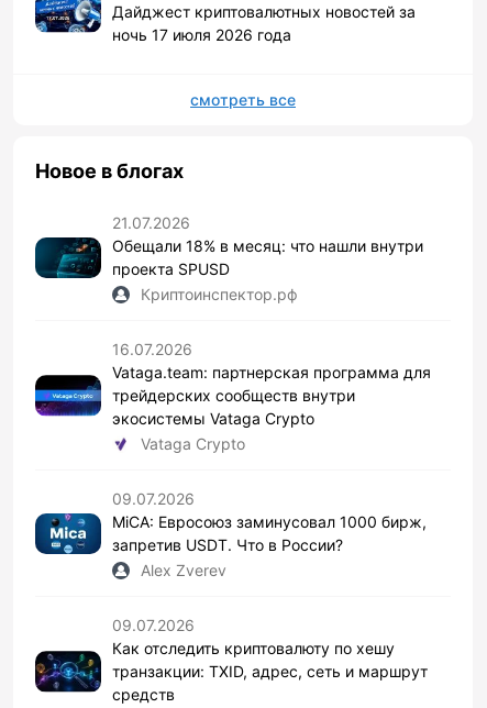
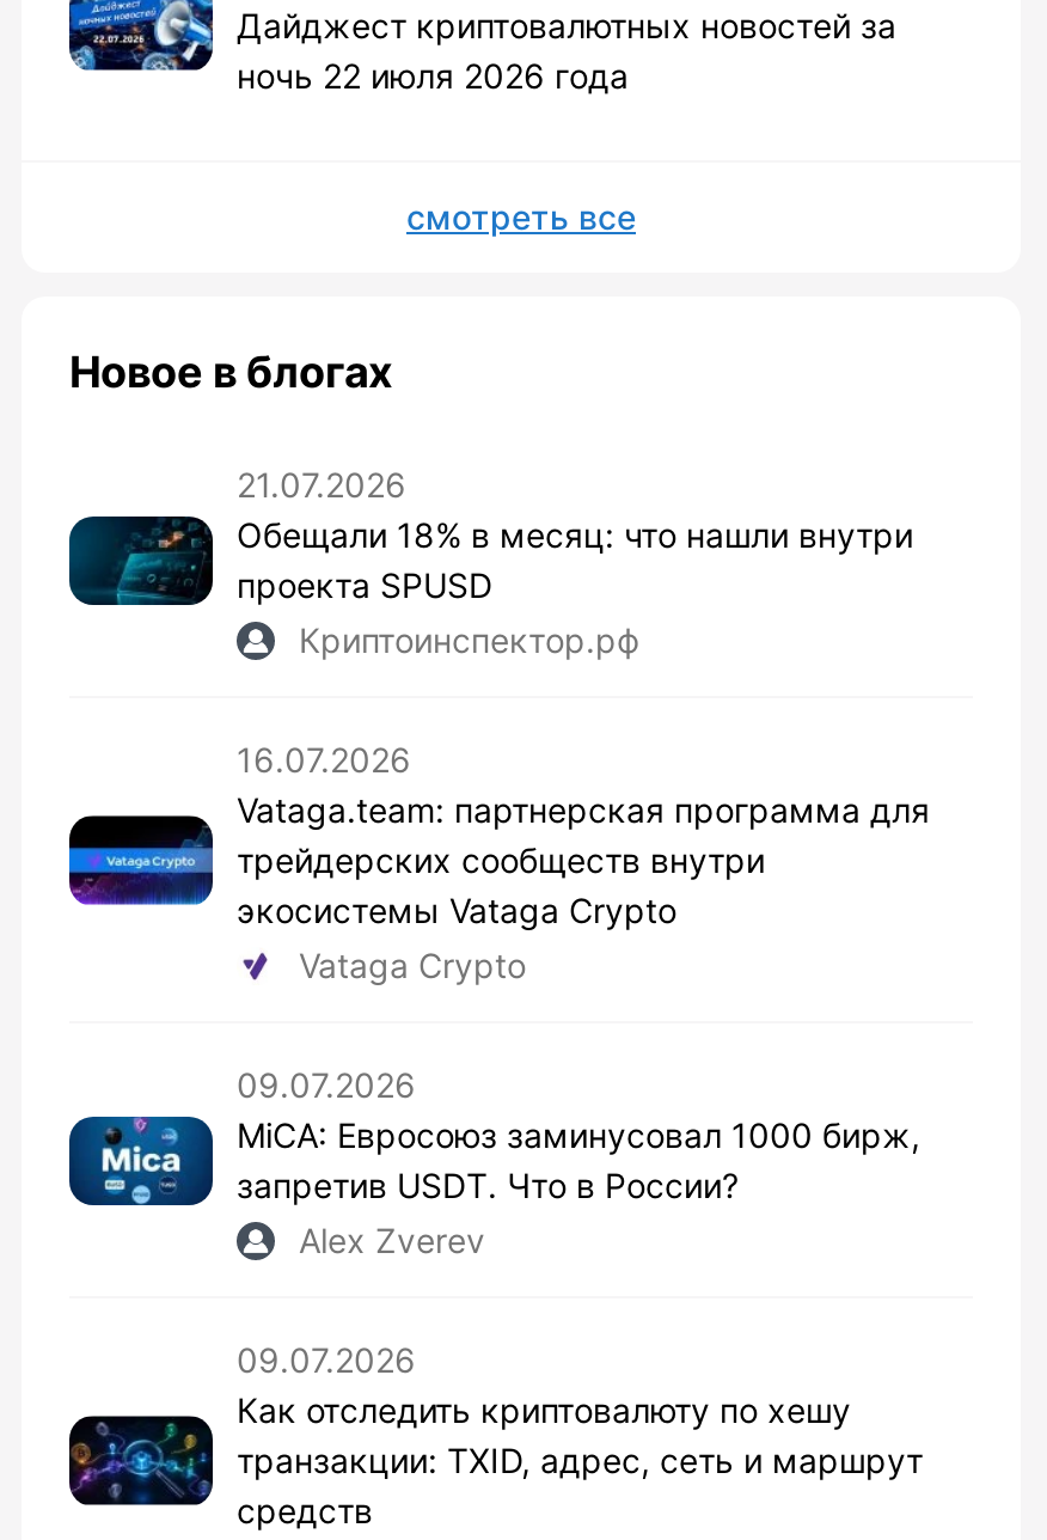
- ночь 17 июля 2026 года
+ ночь 22 июля 2026 года
